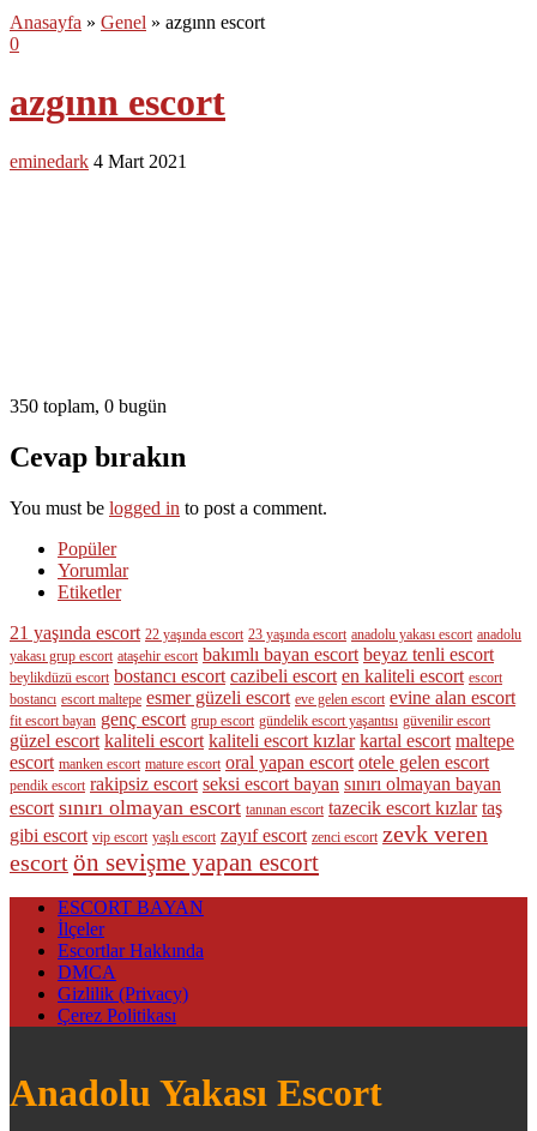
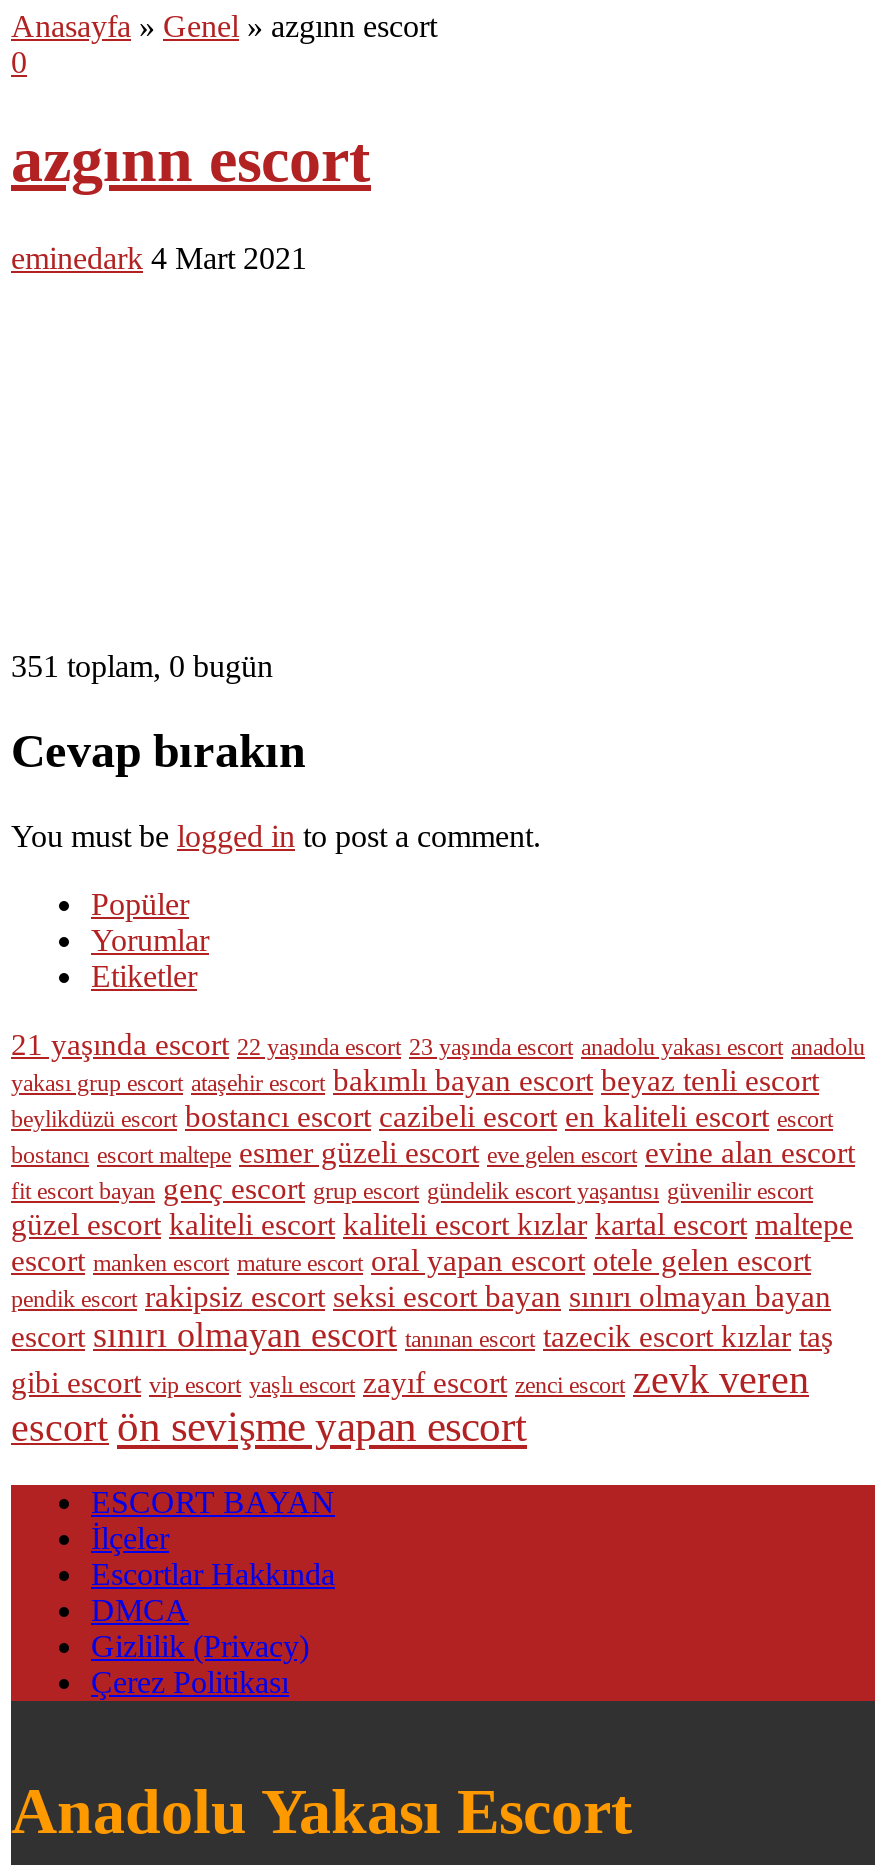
- 350 toplam, 0 bugün
+ 351 toplam, 0 bugün
